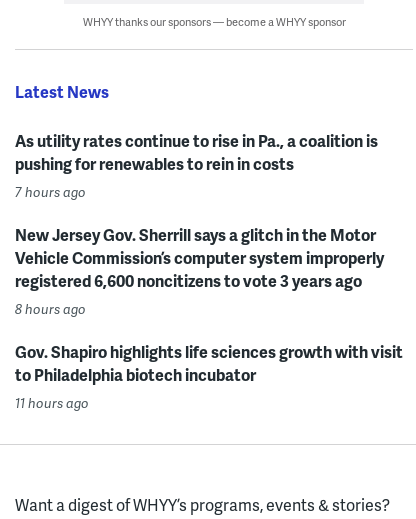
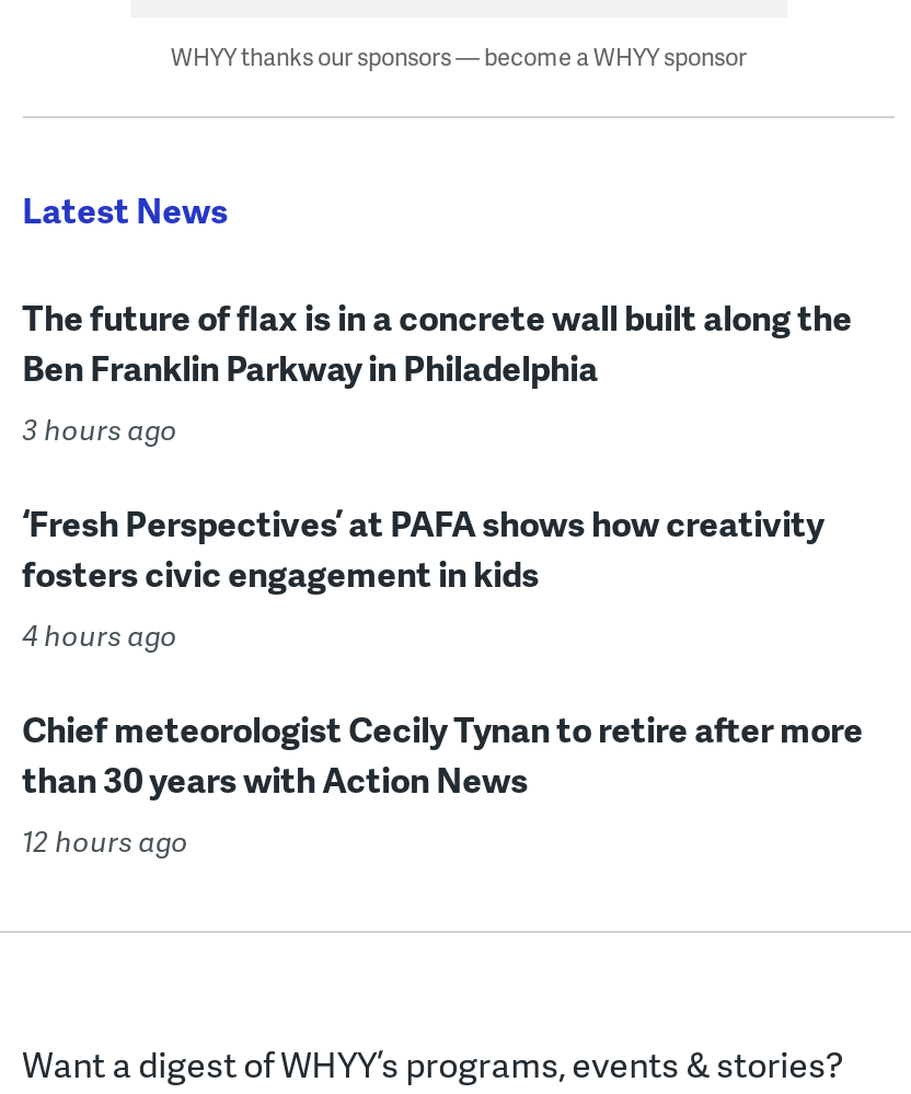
- As utility rates continue to rise in Pa., a coalition is
- pushing for renewables to rein in costs
- 7 hours ago
+ The future of flax is in a concrete wall built along the
+ Ben Franklin Parkway in Philadelphia
+ 3 hours ago

- New Jersey Gov. Sherrill says a glitch in the Motor
- Vehicle Commission’s computer system improperly
- registered 6,600 noncitizens to vote 3 years ago
- 8 hours ago
+ ‘Fresh Perspectives’ at PAFA shows how creativity
+ fosters civic engagement in kids
+ 4 hours ago

- Gov. Shapiro highlights life sciences growth with visit
- to Philadelphia biotech incubator
- 11 hours ago
+ Chief meteorologist Cecily Tynan to retire after more
+ than 30 years with Action News
+ 12 hours ago
